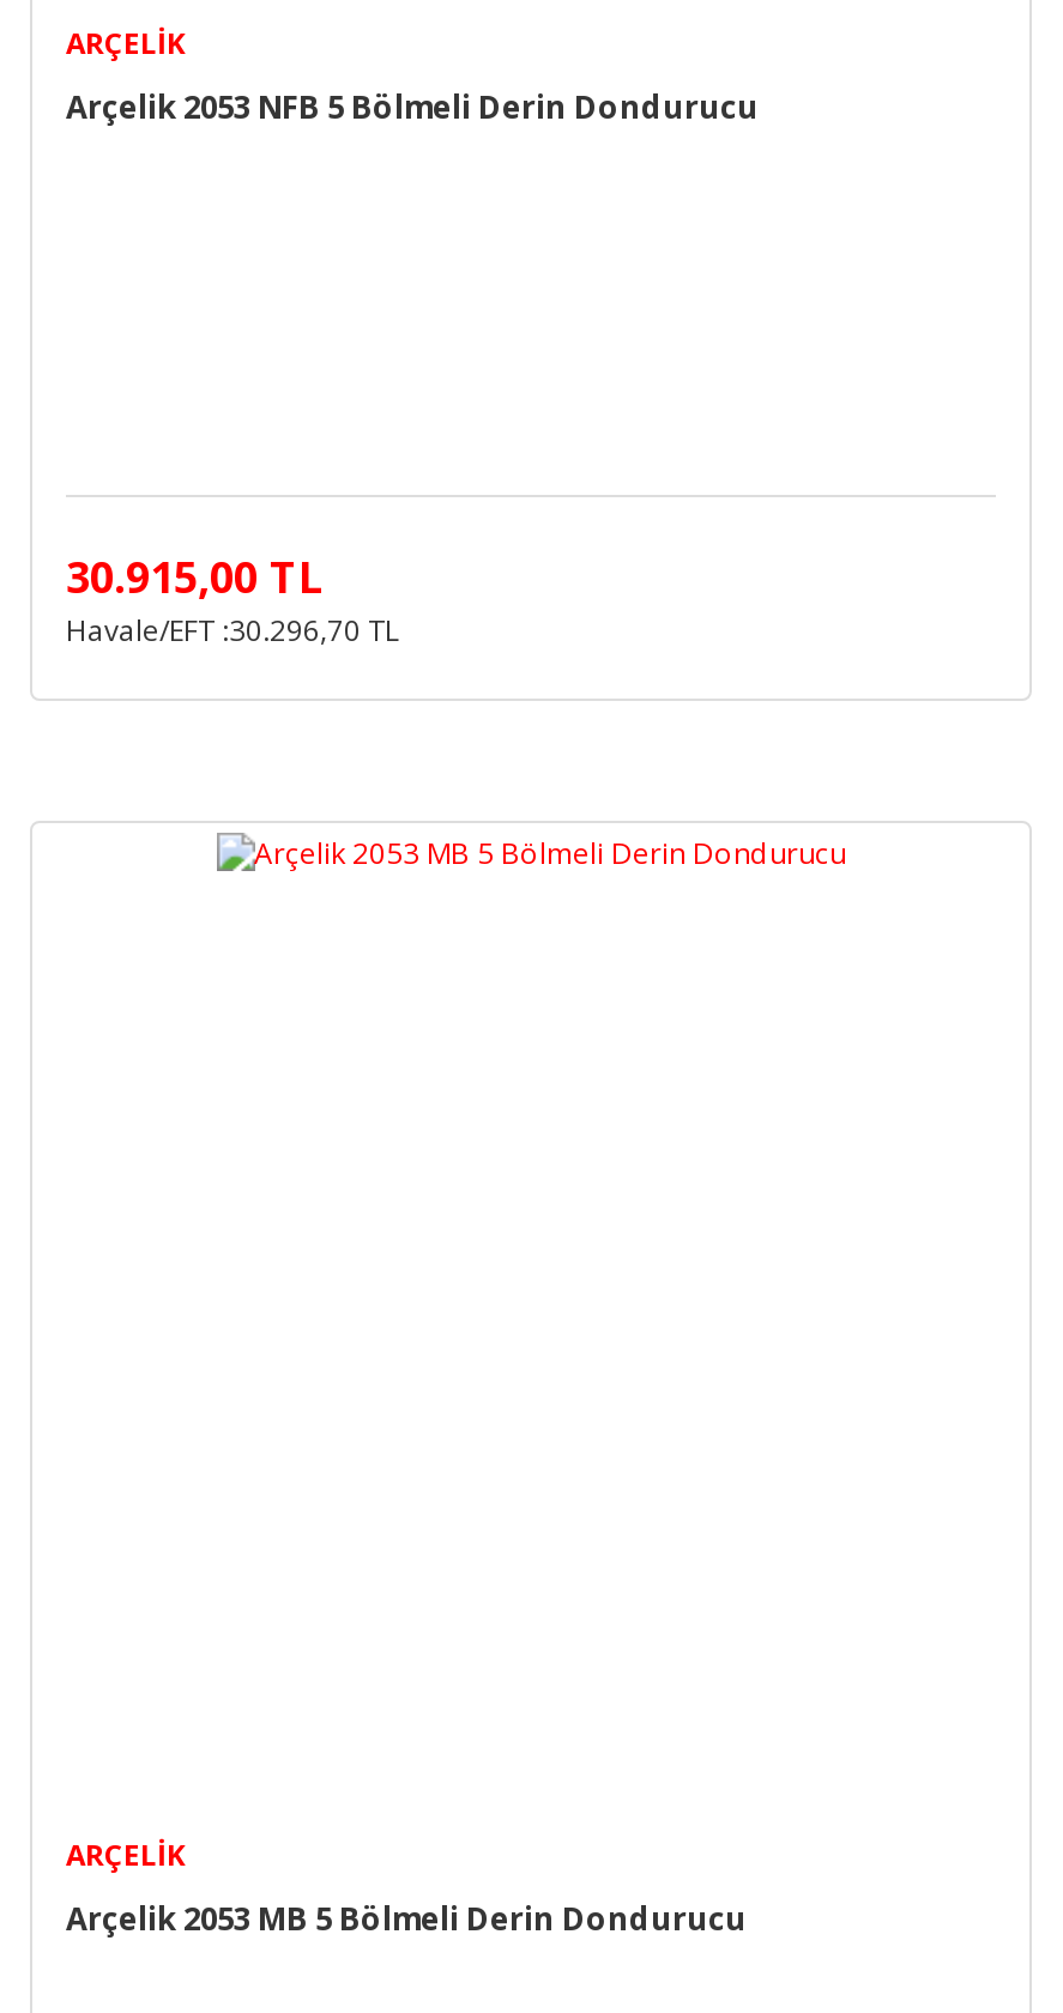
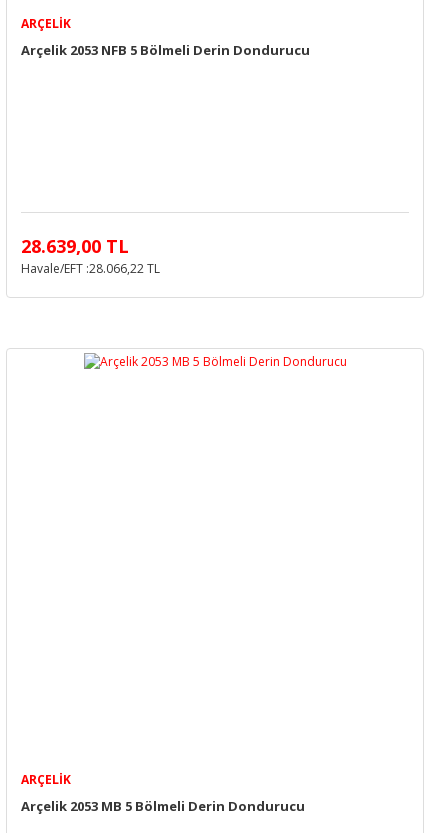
- 30.915,00 TL
+ 28.639,00 TL

- Havale/EFT :30.296,70 TL
+ Havale/EFT :28.066,22 TL
